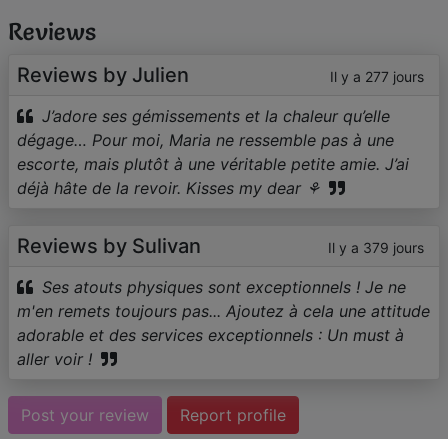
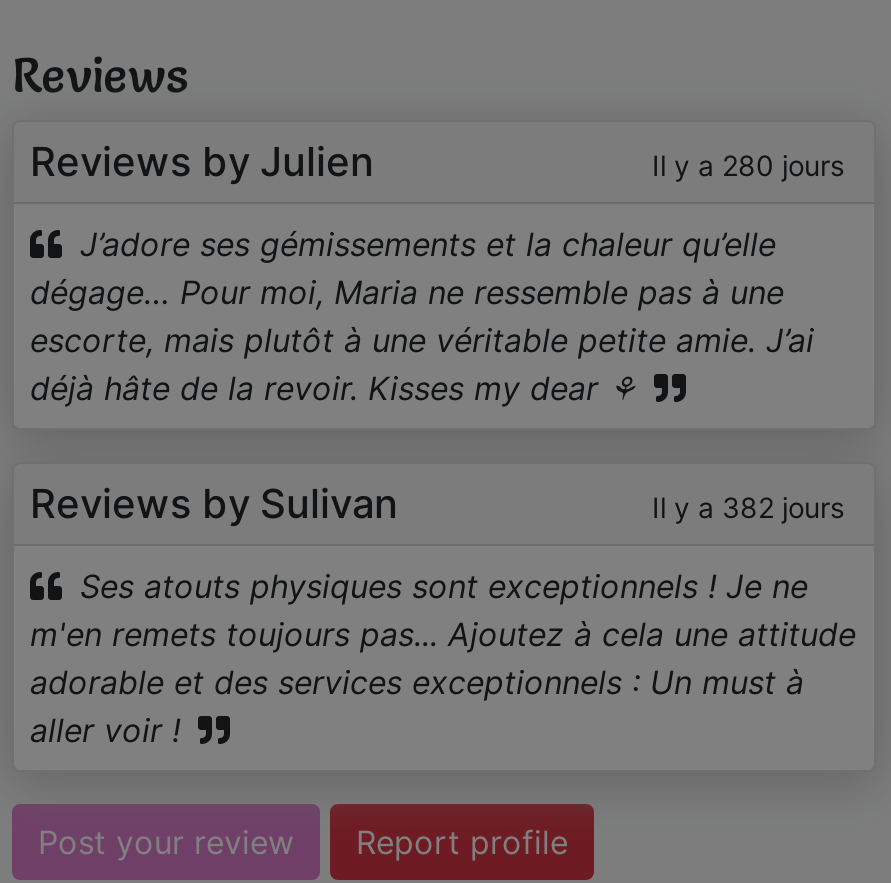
- Il y a 277 jours
+ Il y a 280 jours

- Il y a 379 jours
+ Il y a 382 jours
